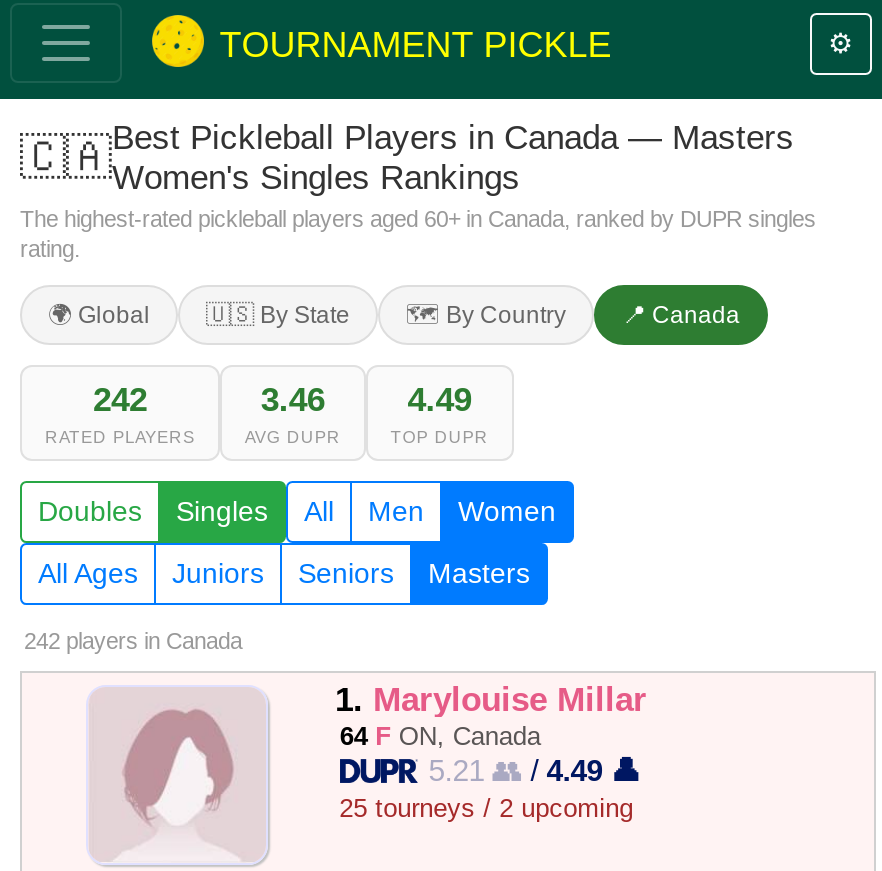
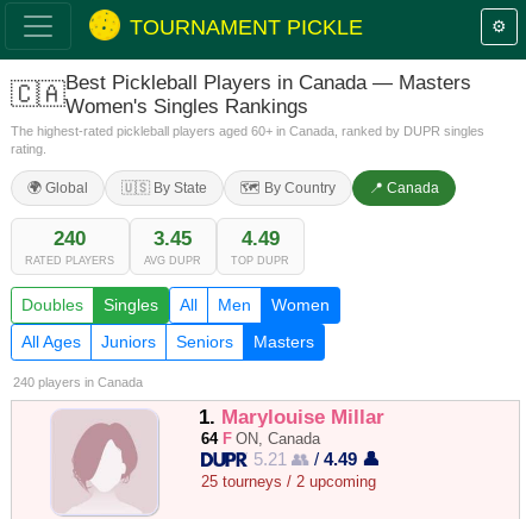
- 242
+ 240

- 3.46
+ 3.45

- 242 players in Canada
+ 240 players in Canada
